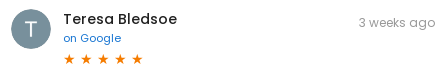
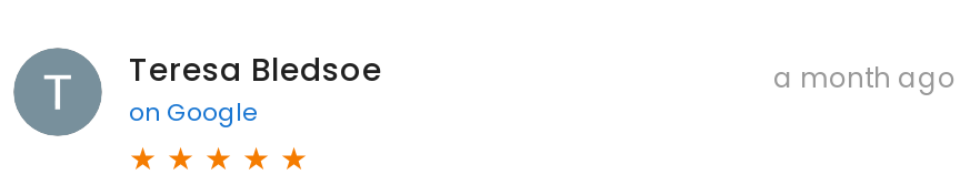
- 3 weeks ago
+ a month ago
